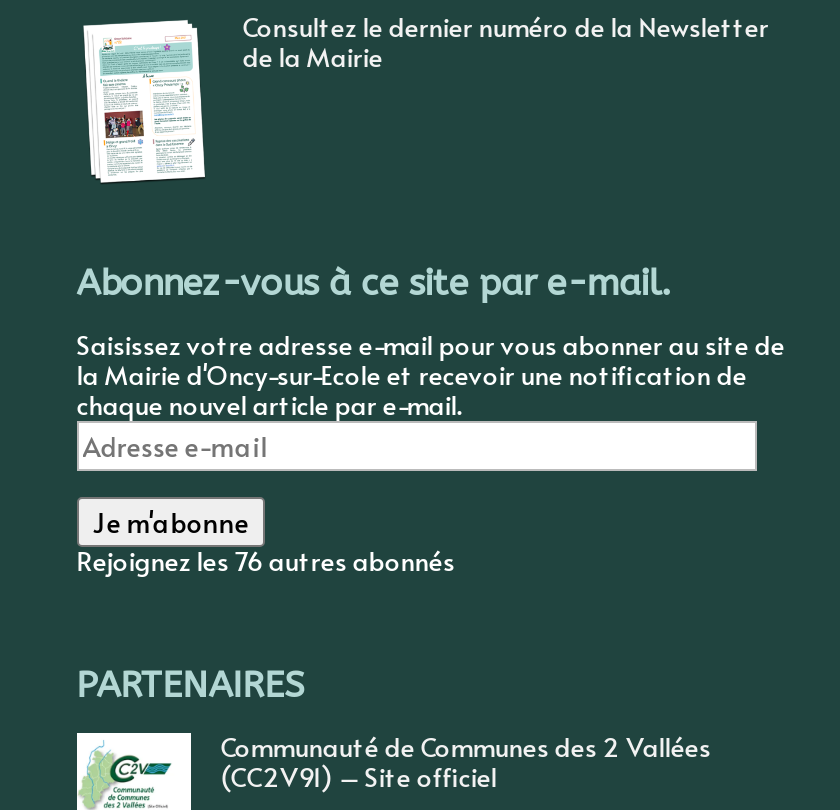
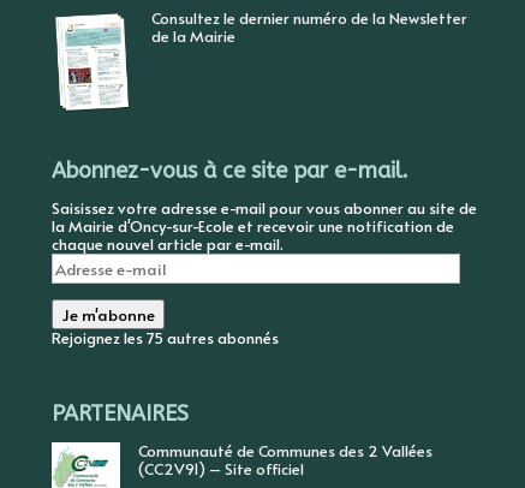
- Rejoignez les 76 autres abonnés
+ Rejoignez les 75 autres abonnés
